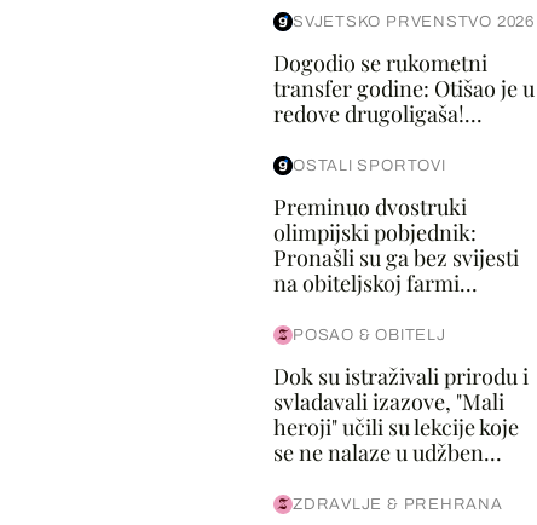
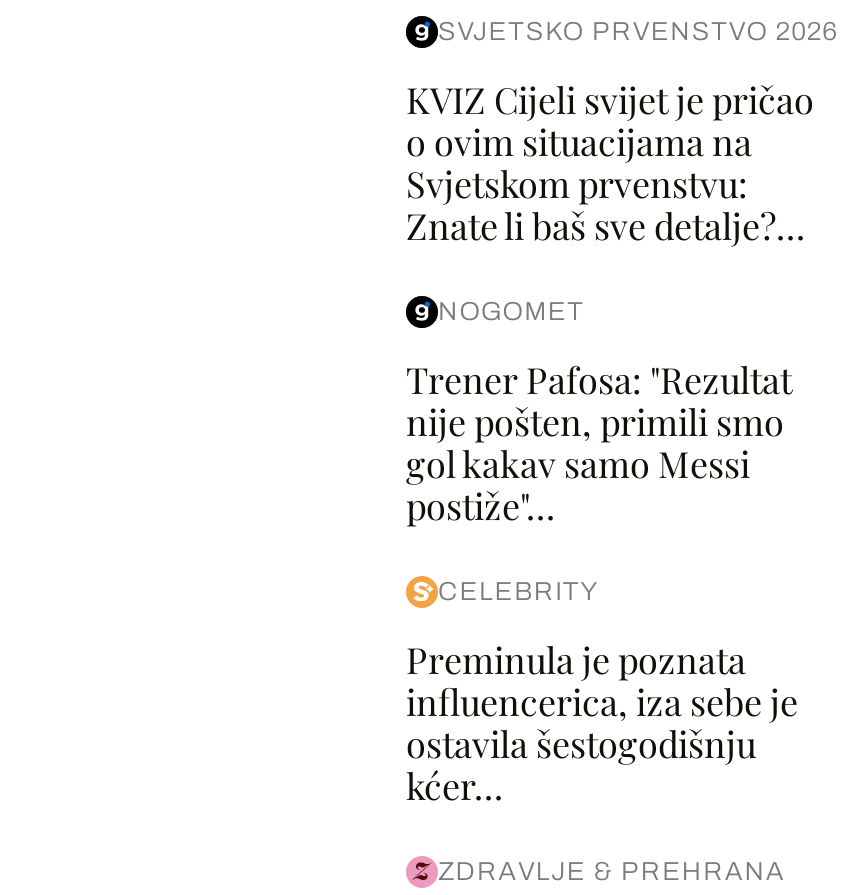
- Dogodio se rukometni
- transfer godine: Otišao je u
- redove drugoligaša!...
+ KVIZ Cijeli svijet je pričao
+ o ovim situacijama na
+ Svjetskom prvenstvu:
+ Znate li baš sve detalje?...

- OSTALI SPORTOVI
+ NOGOMET

- Preminuo dvostruki
- olimpijski pobjednik:
- Pronašli su ga bez svijesti
- na obiteljskoj farmi...
+ Trener Pafosa: "Rezultat
+ nije pošten, primili smo
+ gol kakav samo Messi
+ postiže"...

- POSAO & OBITELJ
+ CELEBRITY

- Dok su istraživali prirodu i
- svladavali izazove, "Mali
- heroji" učili su lekcije koje
- se ne nalaze u udžben...
+ Preminula je poznata
+ influencerica, iza sebe je
+ ostavila šestogodišnju
+ kćer...
